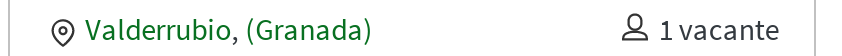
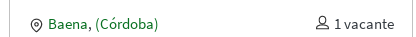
- Valderrubio, (Granada)
+ Baena, (Córdoba)
